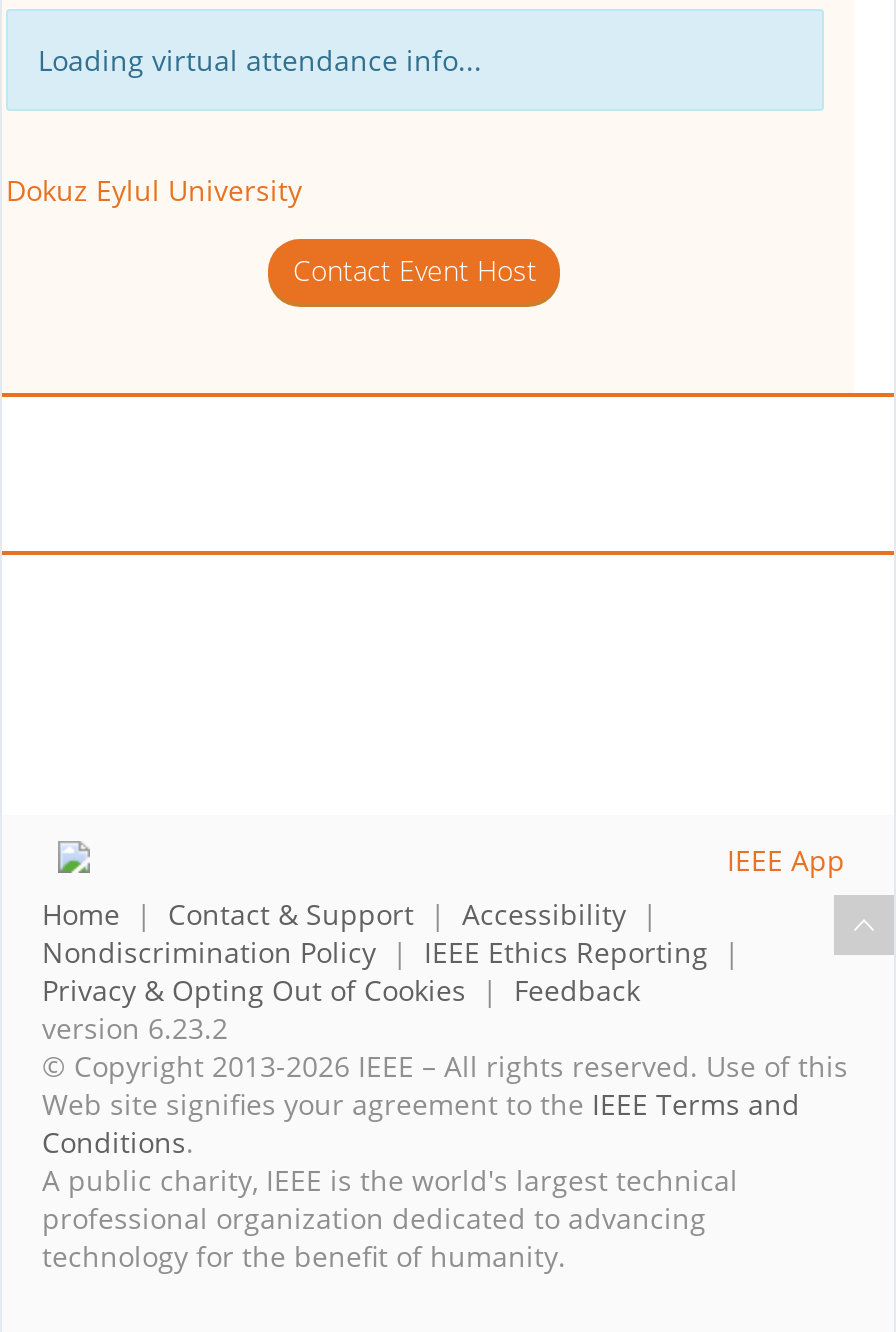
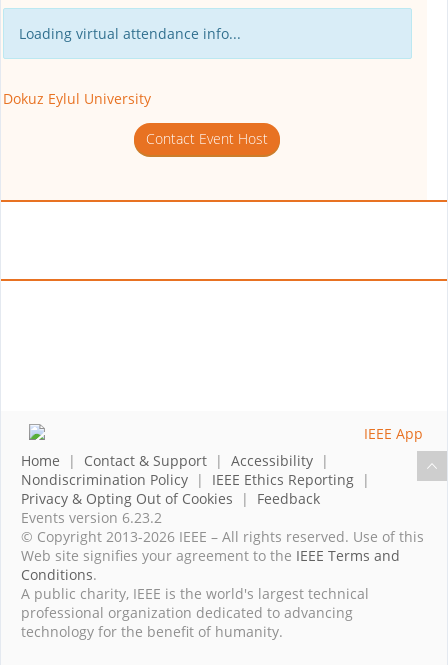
- version 6.23.2
+ Events version 6.23.2
